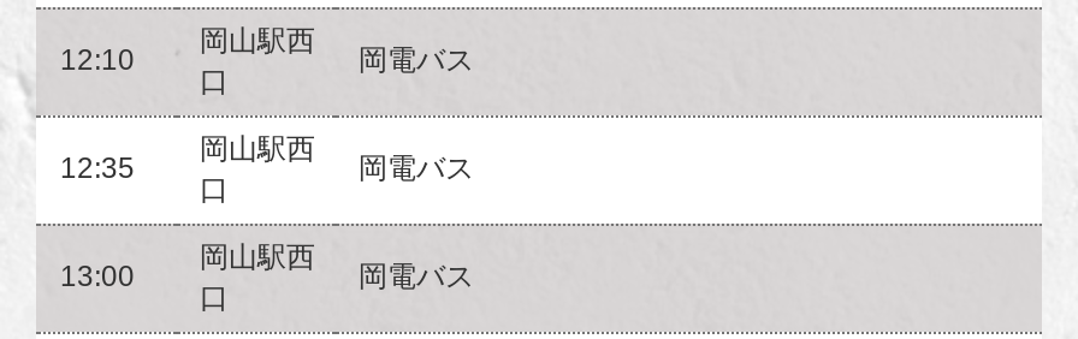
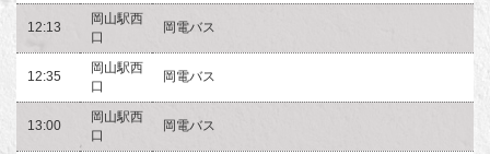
- 12:10
+ 12:13
